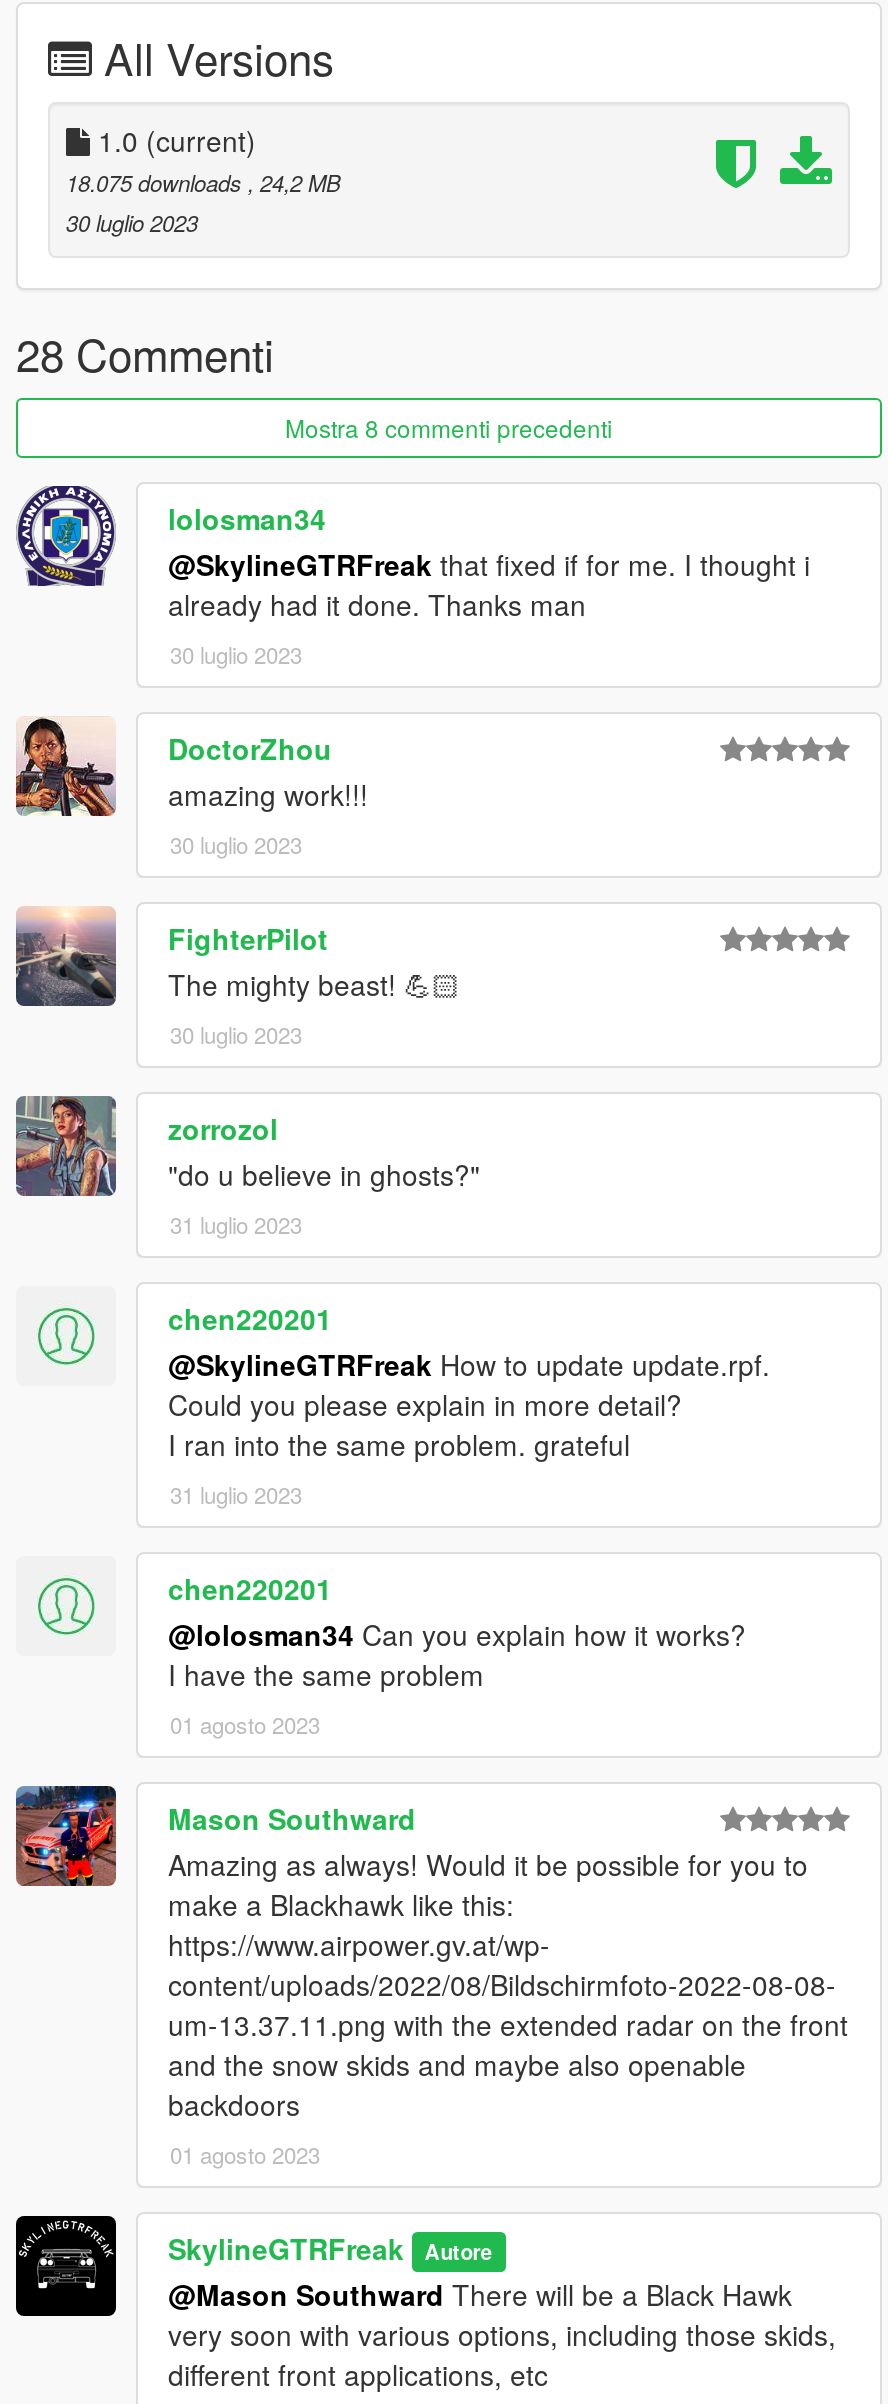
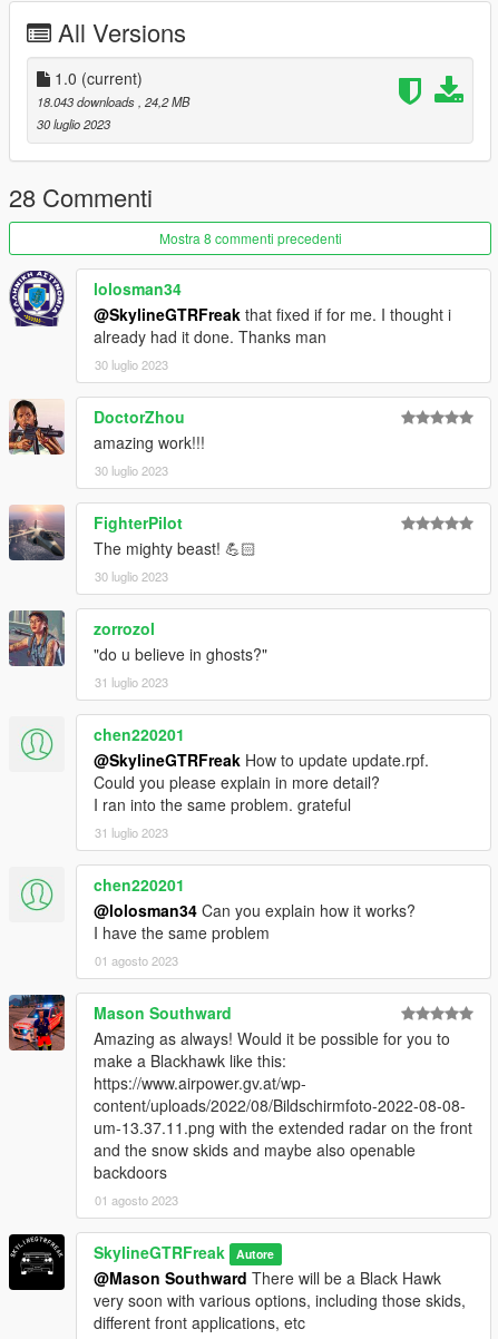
- 18.075 downloads, 24,2 MB
+ 18.043 downloads, 24,2 MB
